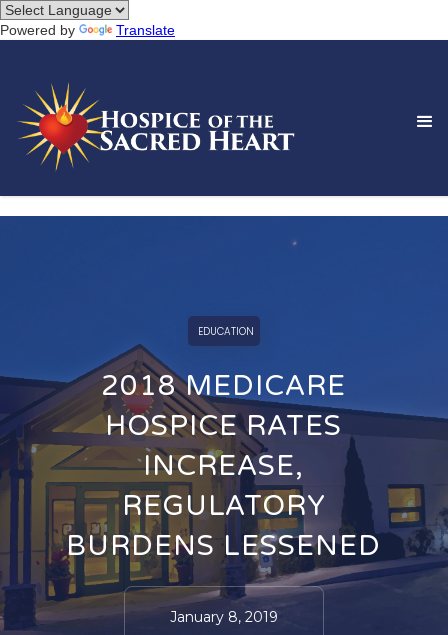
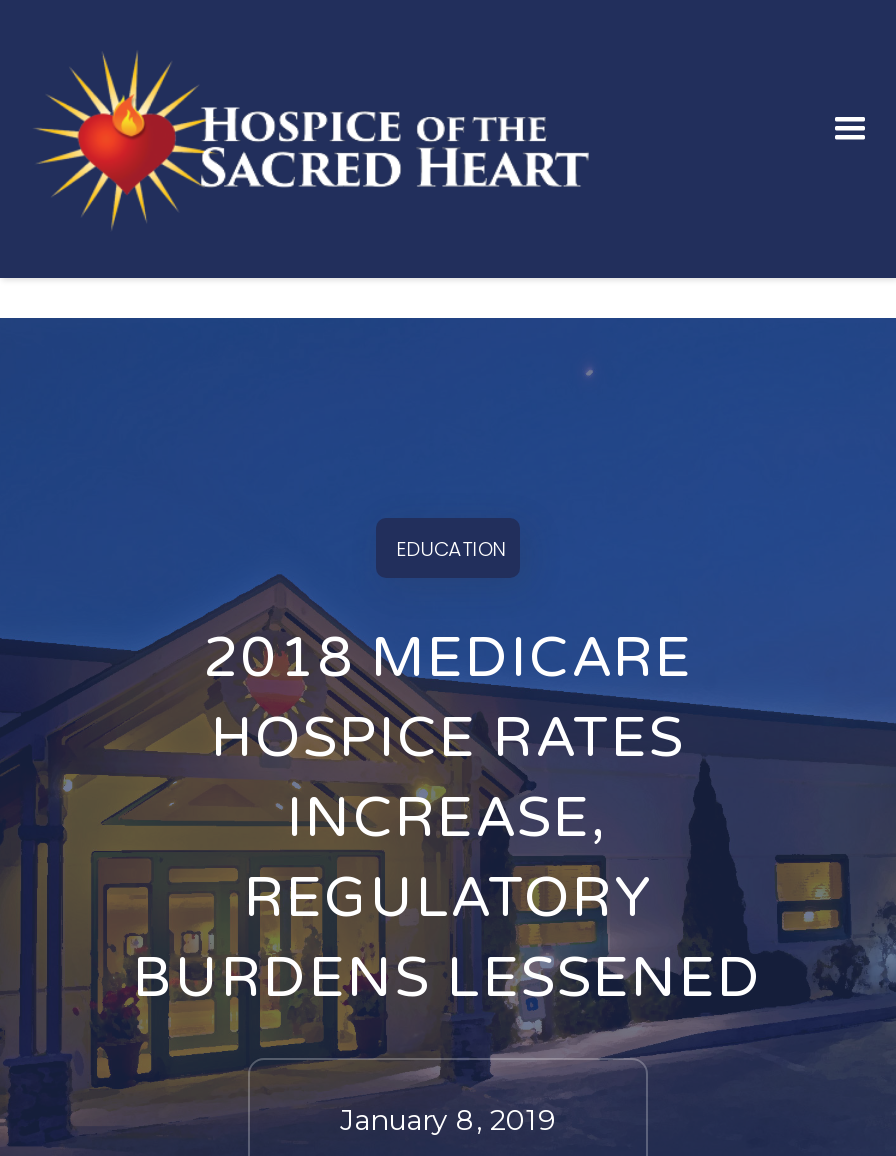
- Powered by
- Translate
